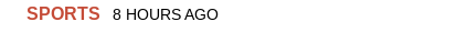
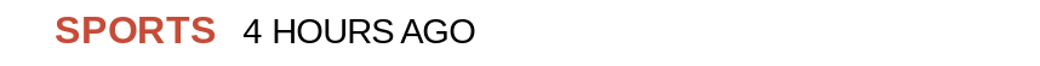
- SPORTS 8 HOURS AGO
+ SPORTS 4 HOURS AGO
